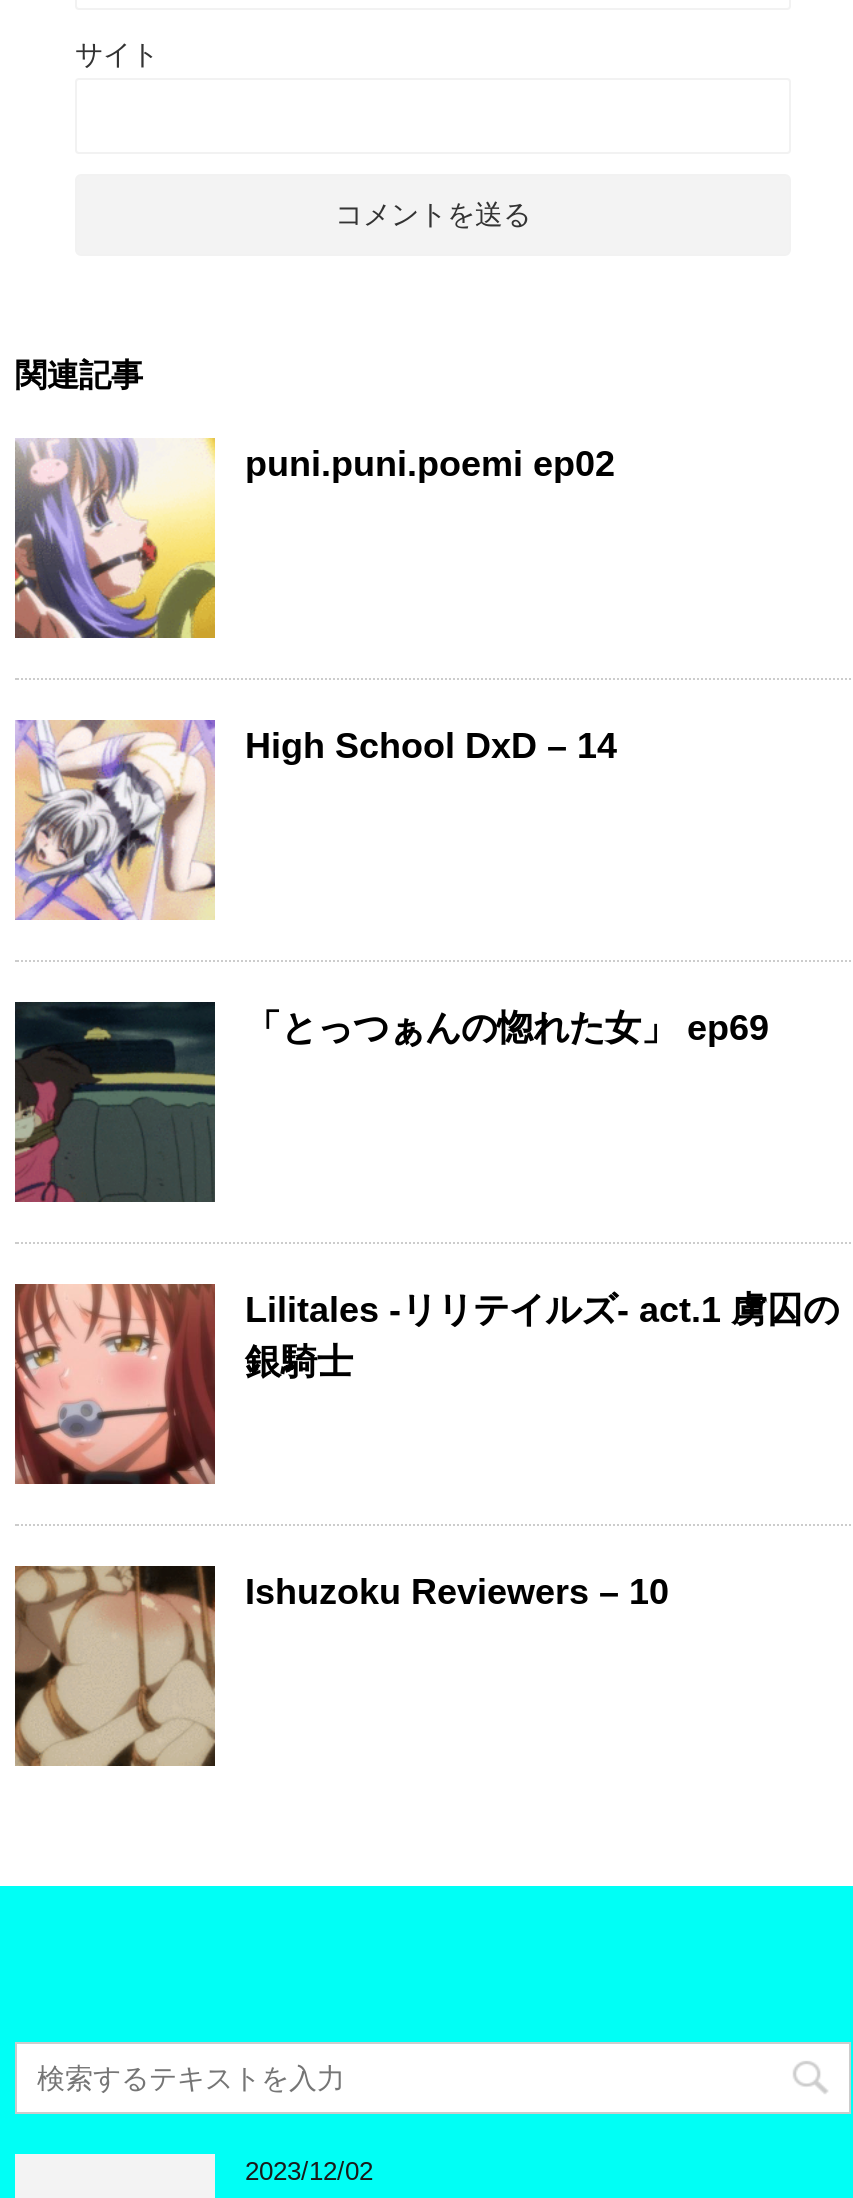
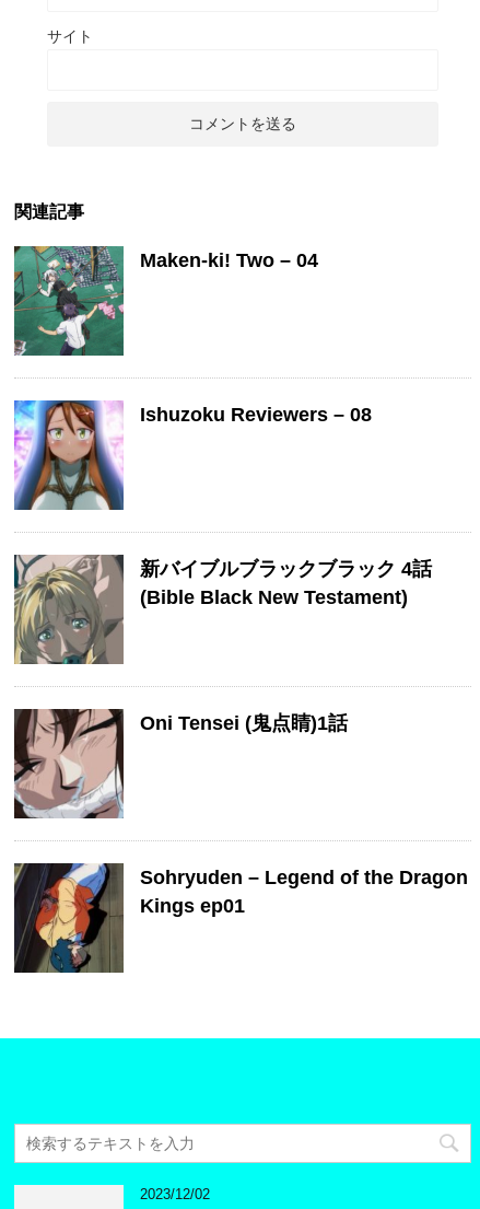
- [image]
- puni.puni.poemi ep02
+ [image]
+ Maken-ki! Two – 04

- [image]
- High School DxD – 14
+ [image]
+ Ishuzoku Reviewers – 08

- [image]
- 「とっつぁんの惚れた女」 ep69
+ [image]
+ 新バイブルブラックブラック 4話
+ (Bible Black New Testament)

- [image]
- Lilitales -リリテイルズ- act.1 虜囚の
- 銀騎士
+ [image]
+ Oni Tensei (鬼点睛)1話

- [image]
- Ishuzoku Reviewers – 10
+ [image]
+ Sohryuden – Legend of the Dragon
+ Kings ep01
